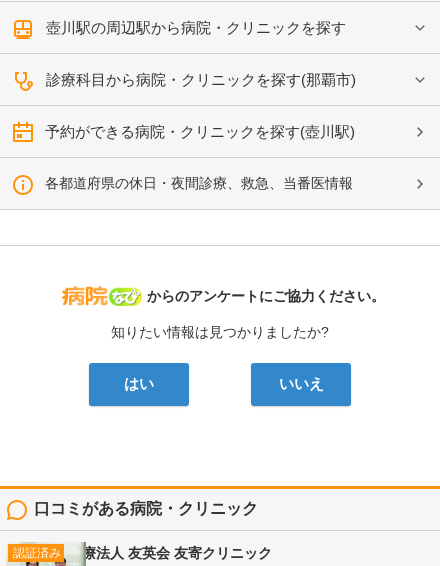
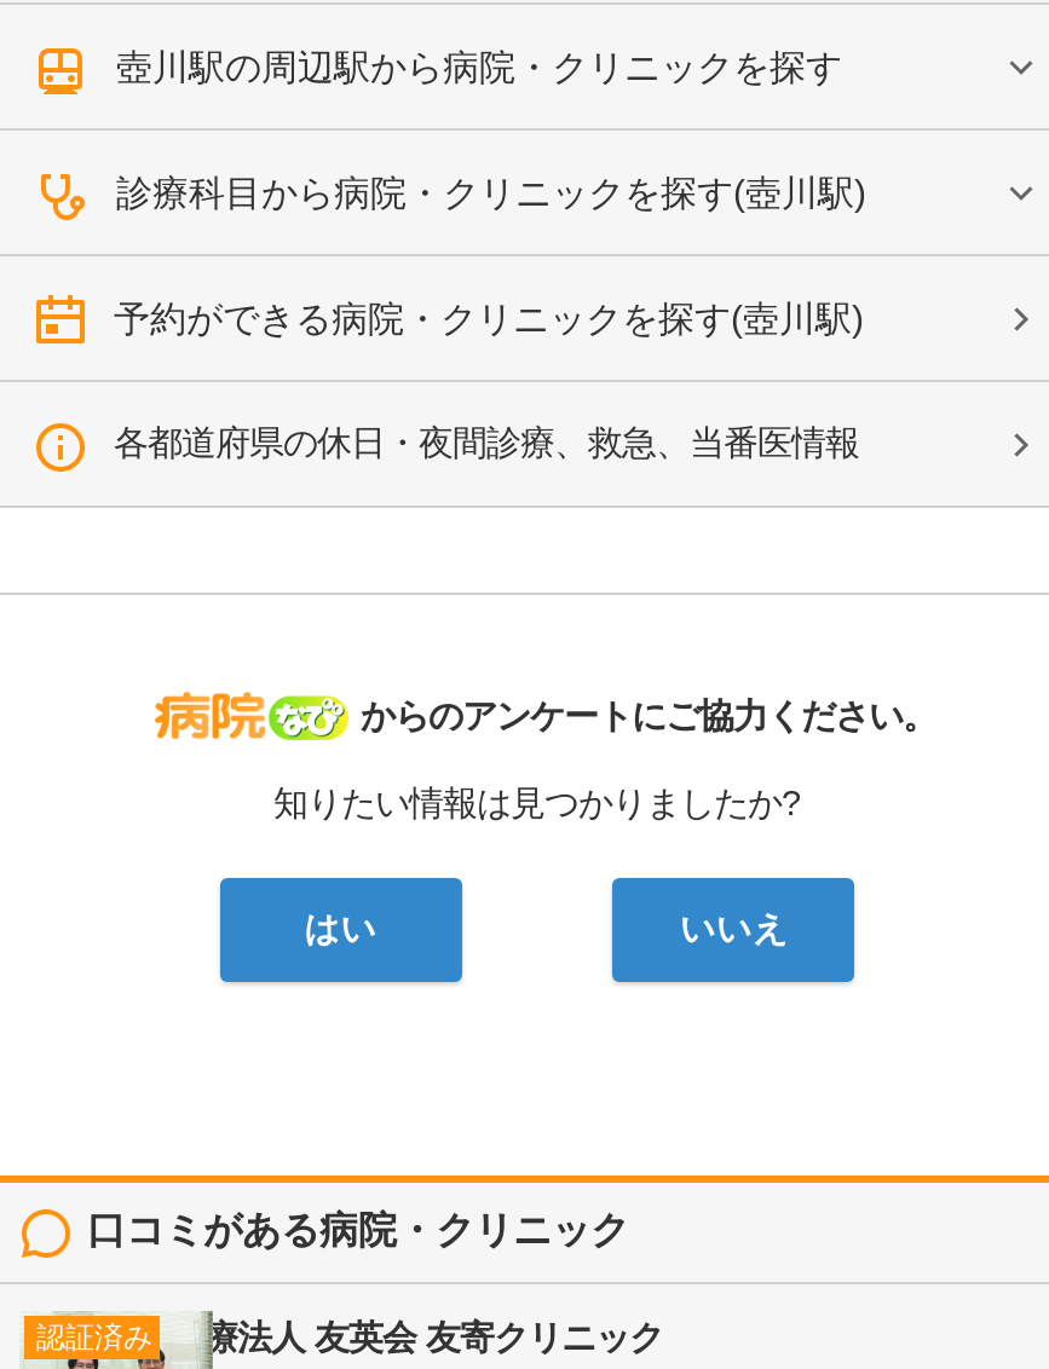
- 診療科目から病院・クリニックを探す(那覇市)
+ 診療科目から病院・クリニックを探す(壺川駅)
